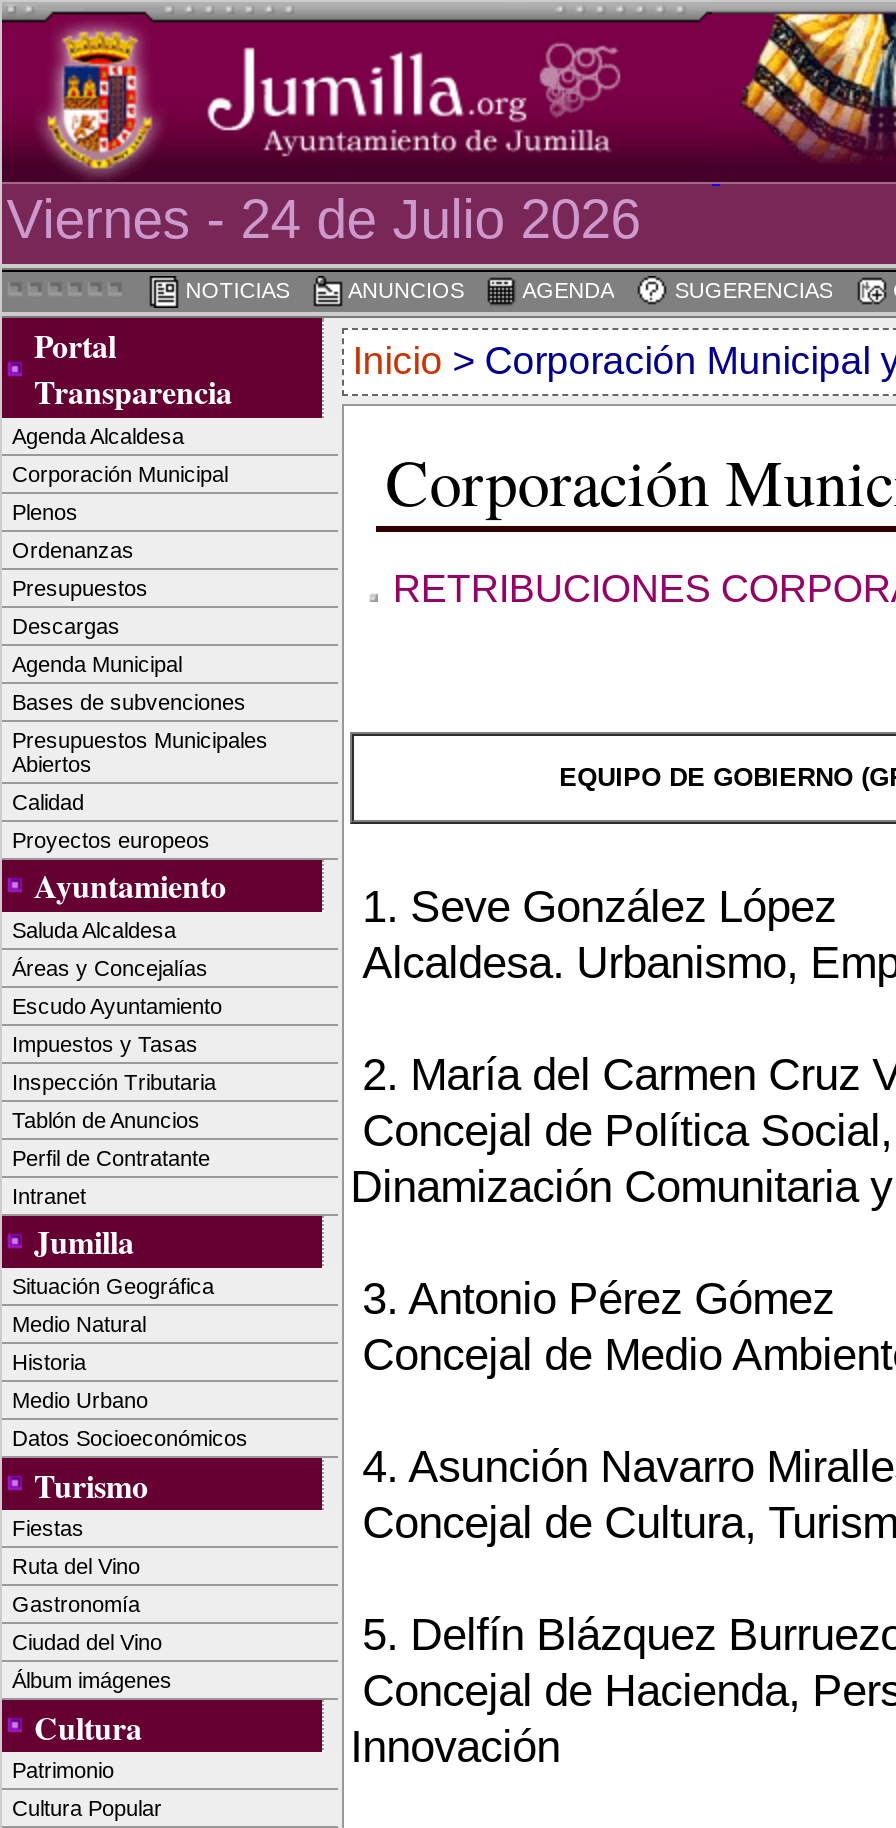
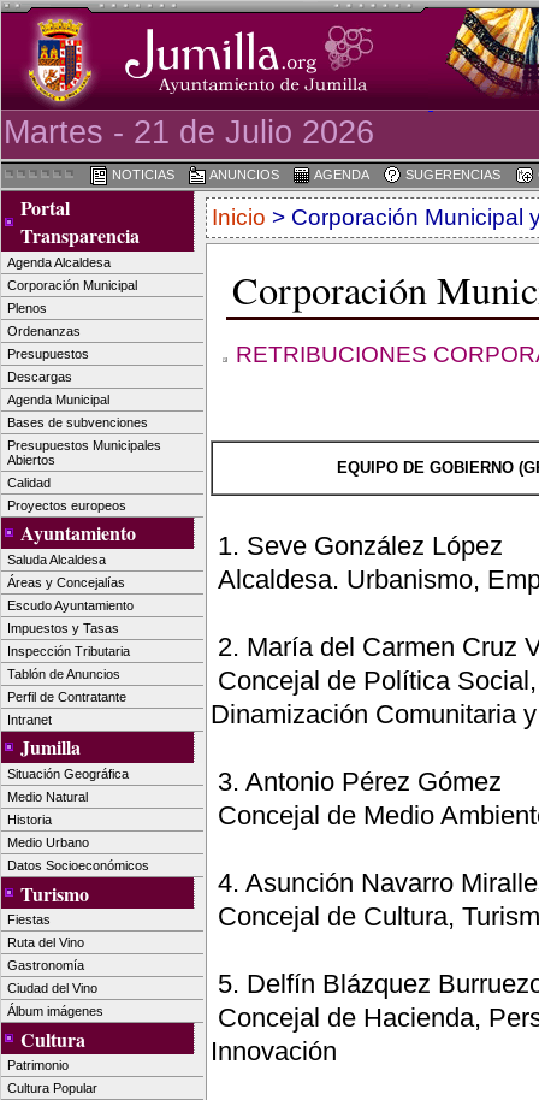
- Viernes - 24 de Julio 2026
+ Martes - 21 de Julio 2026
